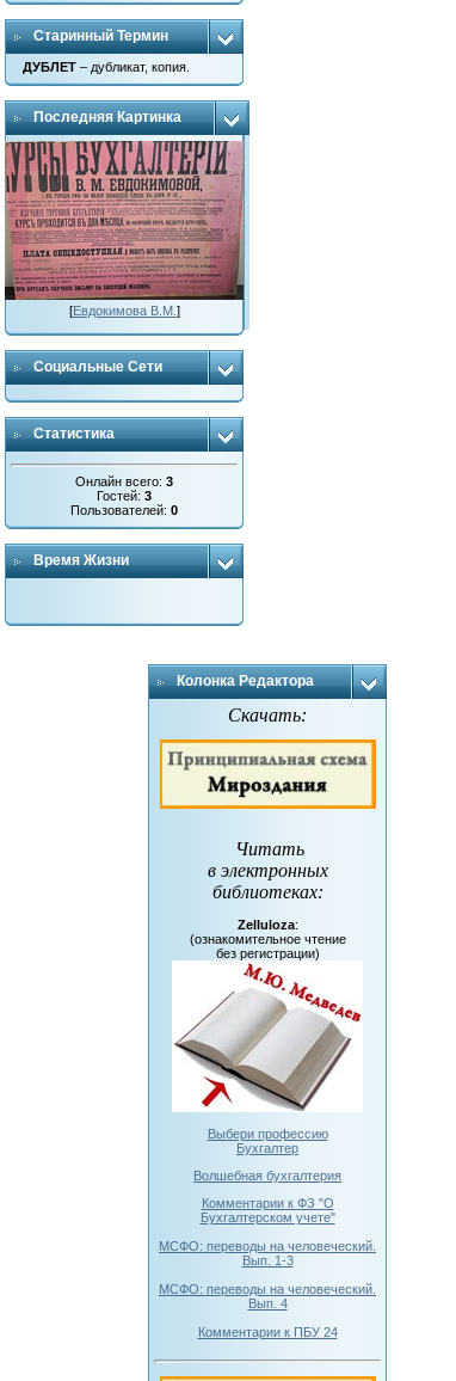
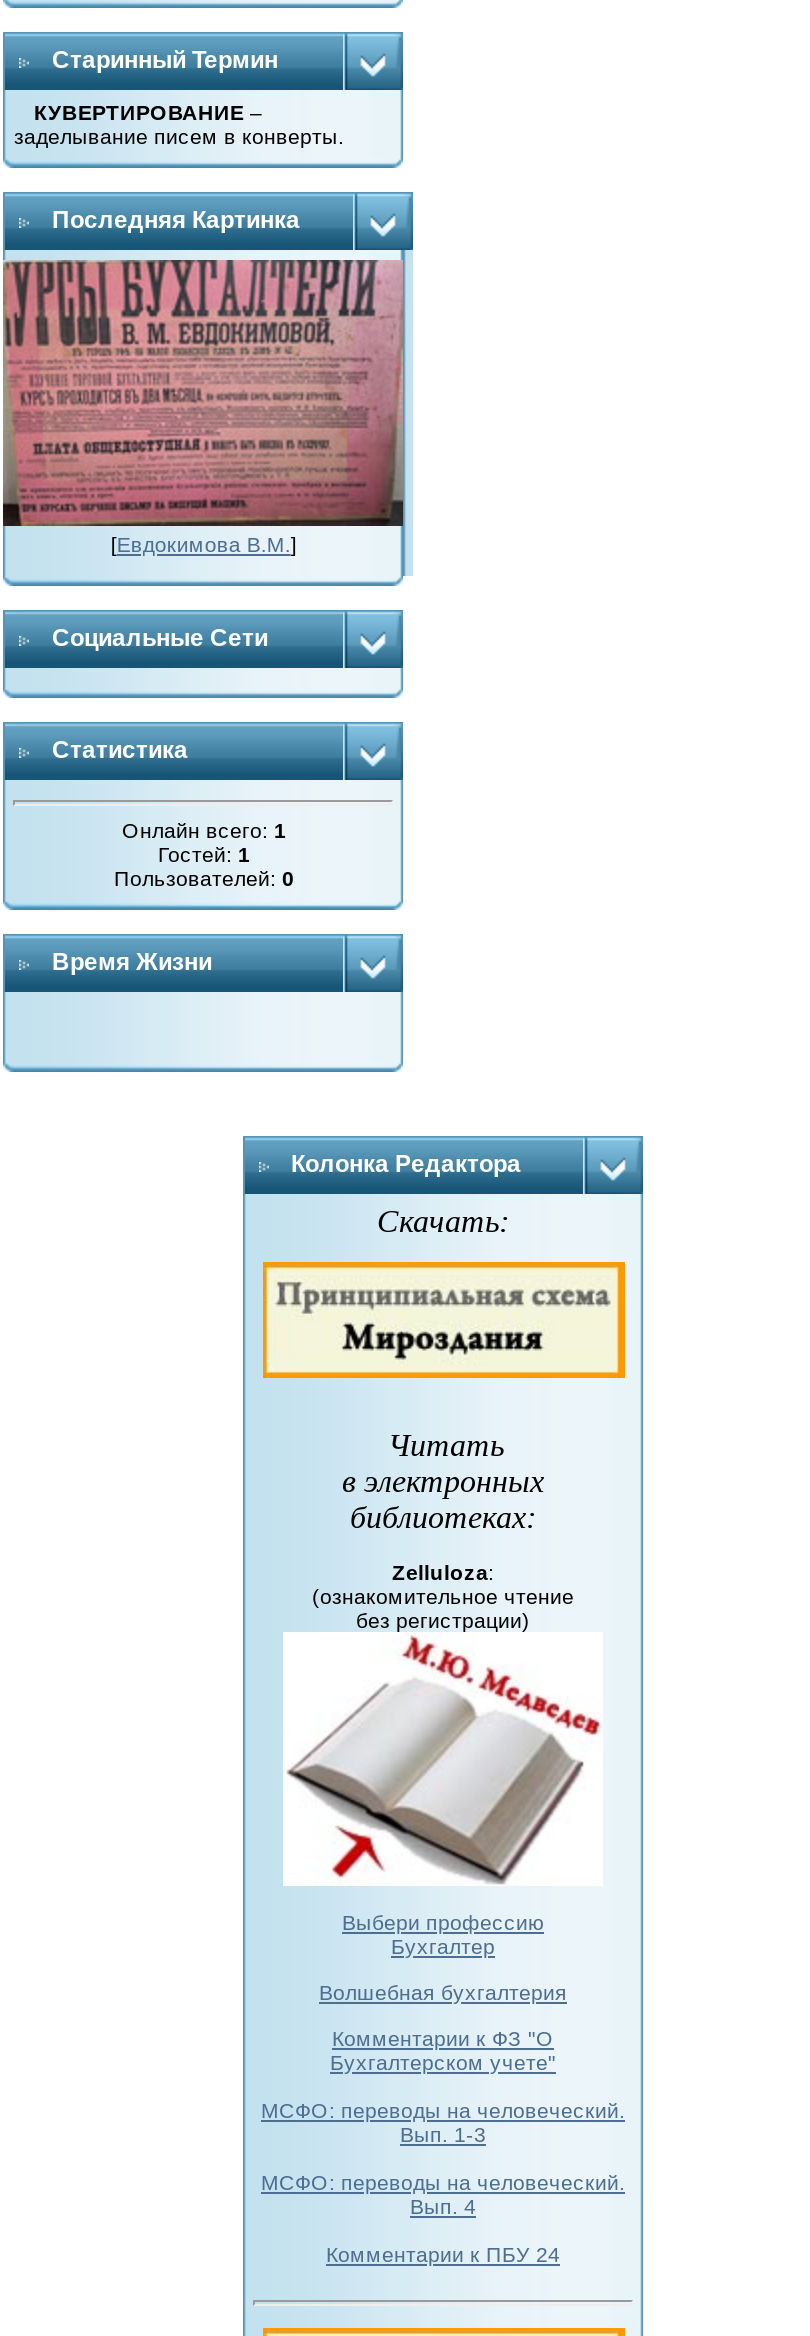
- ДУБЛЕТ – дубликат, копия.
+ КУВЕРТИРОВАНИЕ –
+ заделывание писем в конверты.

- Онлайн всего: 3
+ Онлайн всего: 1

- Гостей: 3
+ Гостей: 1
